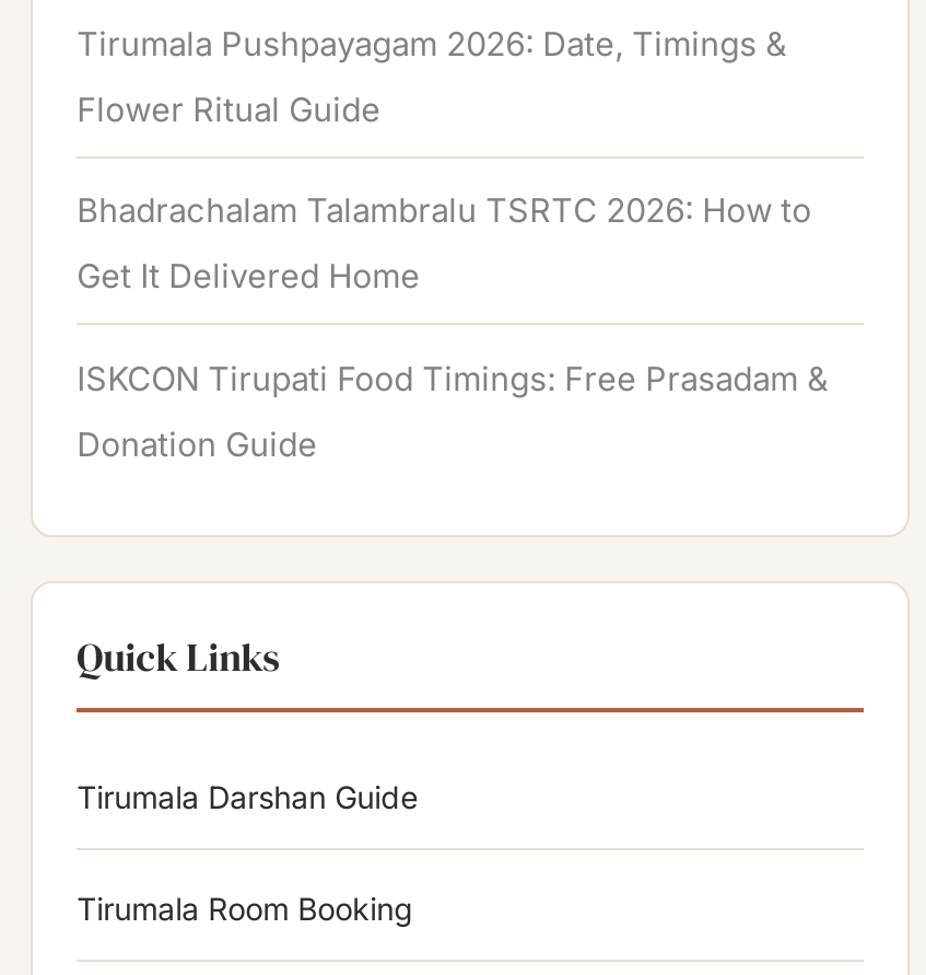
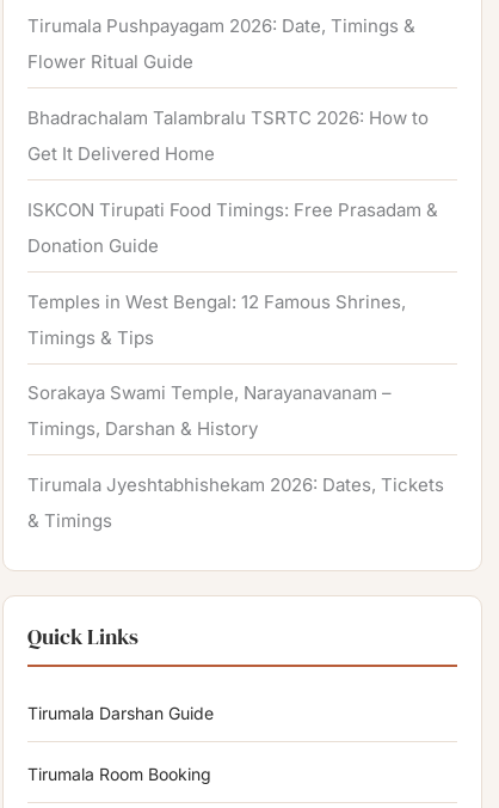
+ Temples in West Bengal: 12 Famous Shrines,
+ Timings & Tips
+ Sorakaya Swami Temple, Narayanavanam –
+ Timings, Darshan & History
+ Tirumala Jyeshtabhishekam 2026: Dates, Tickets
+ & Timings
